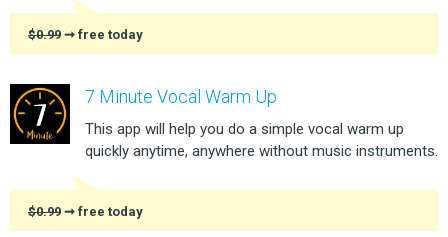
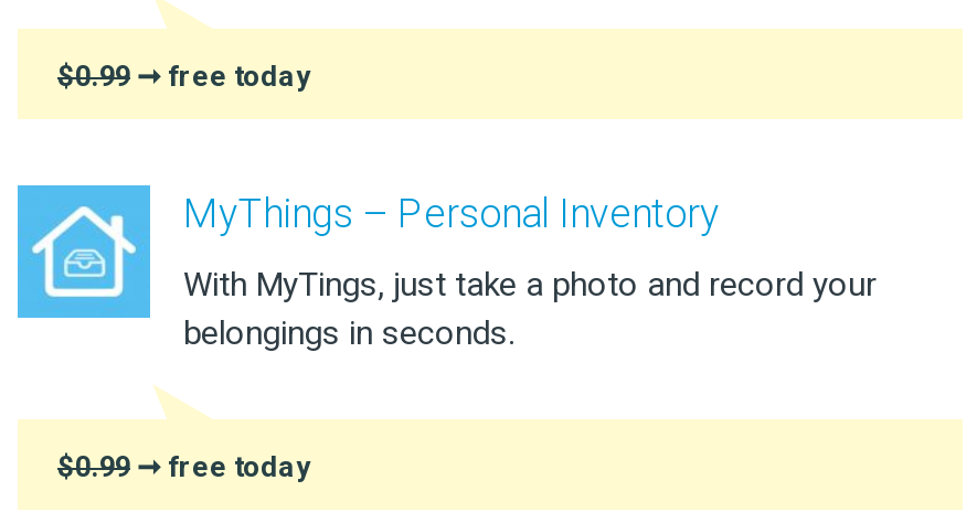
- [image]
- 7 Minute Vocal Warm Up
+ [image]
+ MyThings – Personal Inventory

- This app will help you do a simple vocal warm up
- quickly anytime, anywhere without music instruments.
+ With MyTings, just take a photo and record your
+ belongings in seconds.
